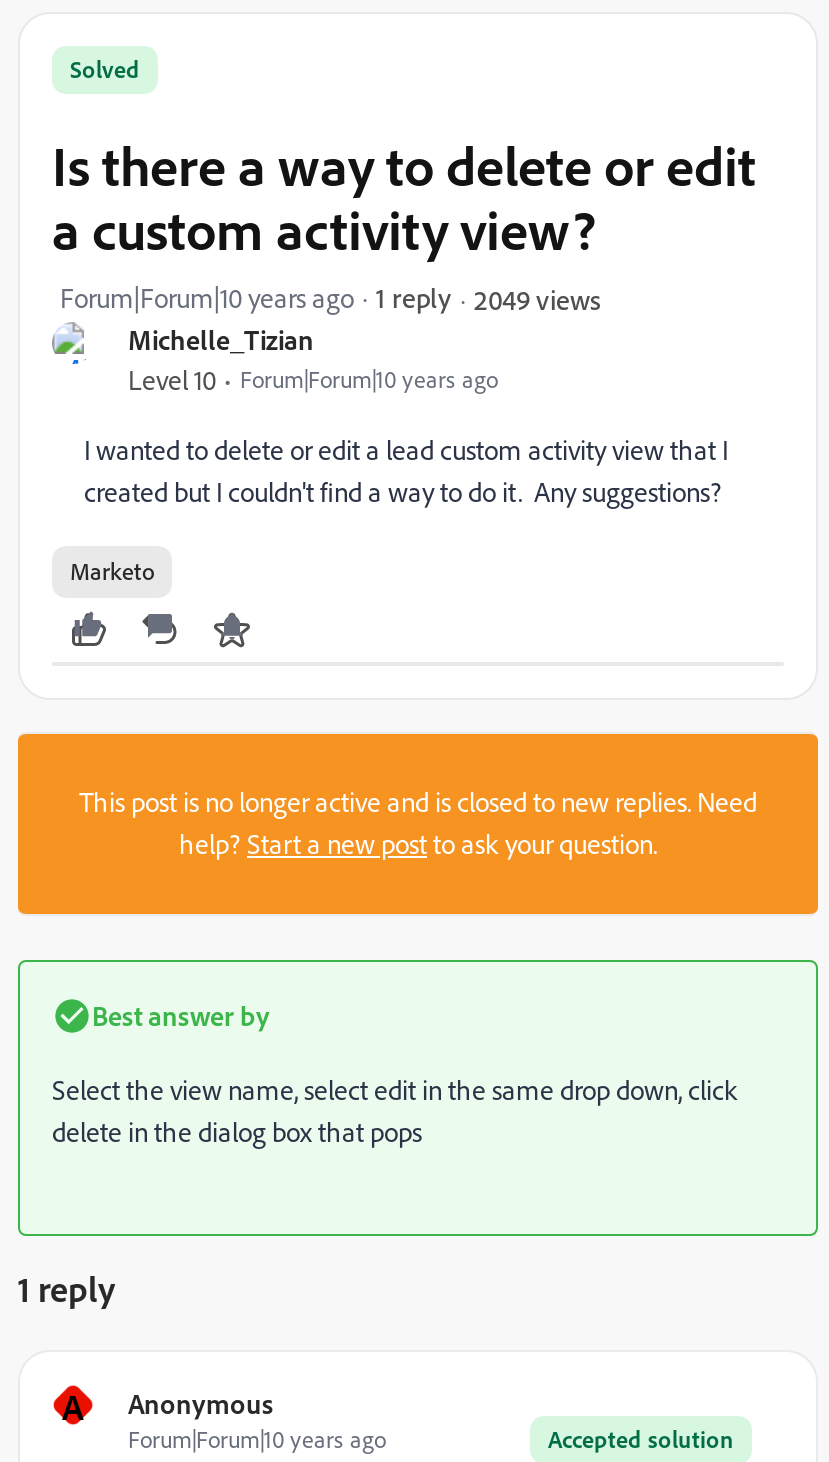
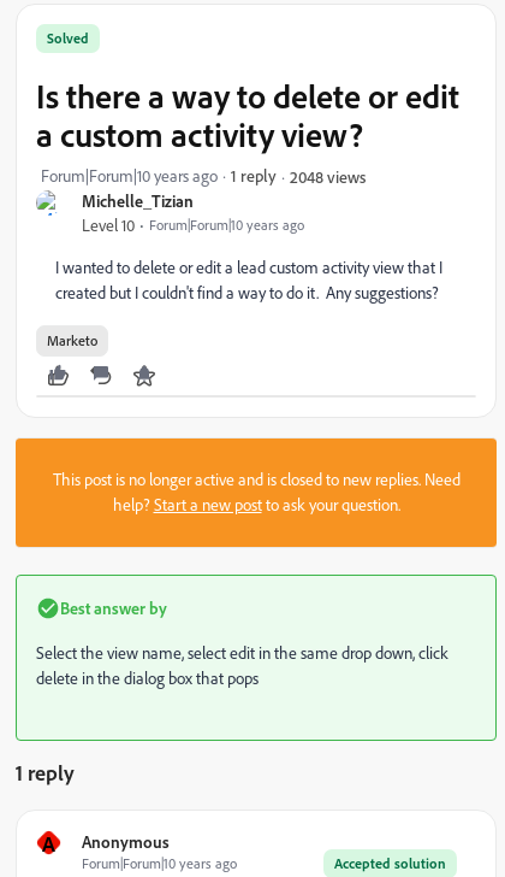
- 2049 views
+ 2048 views
